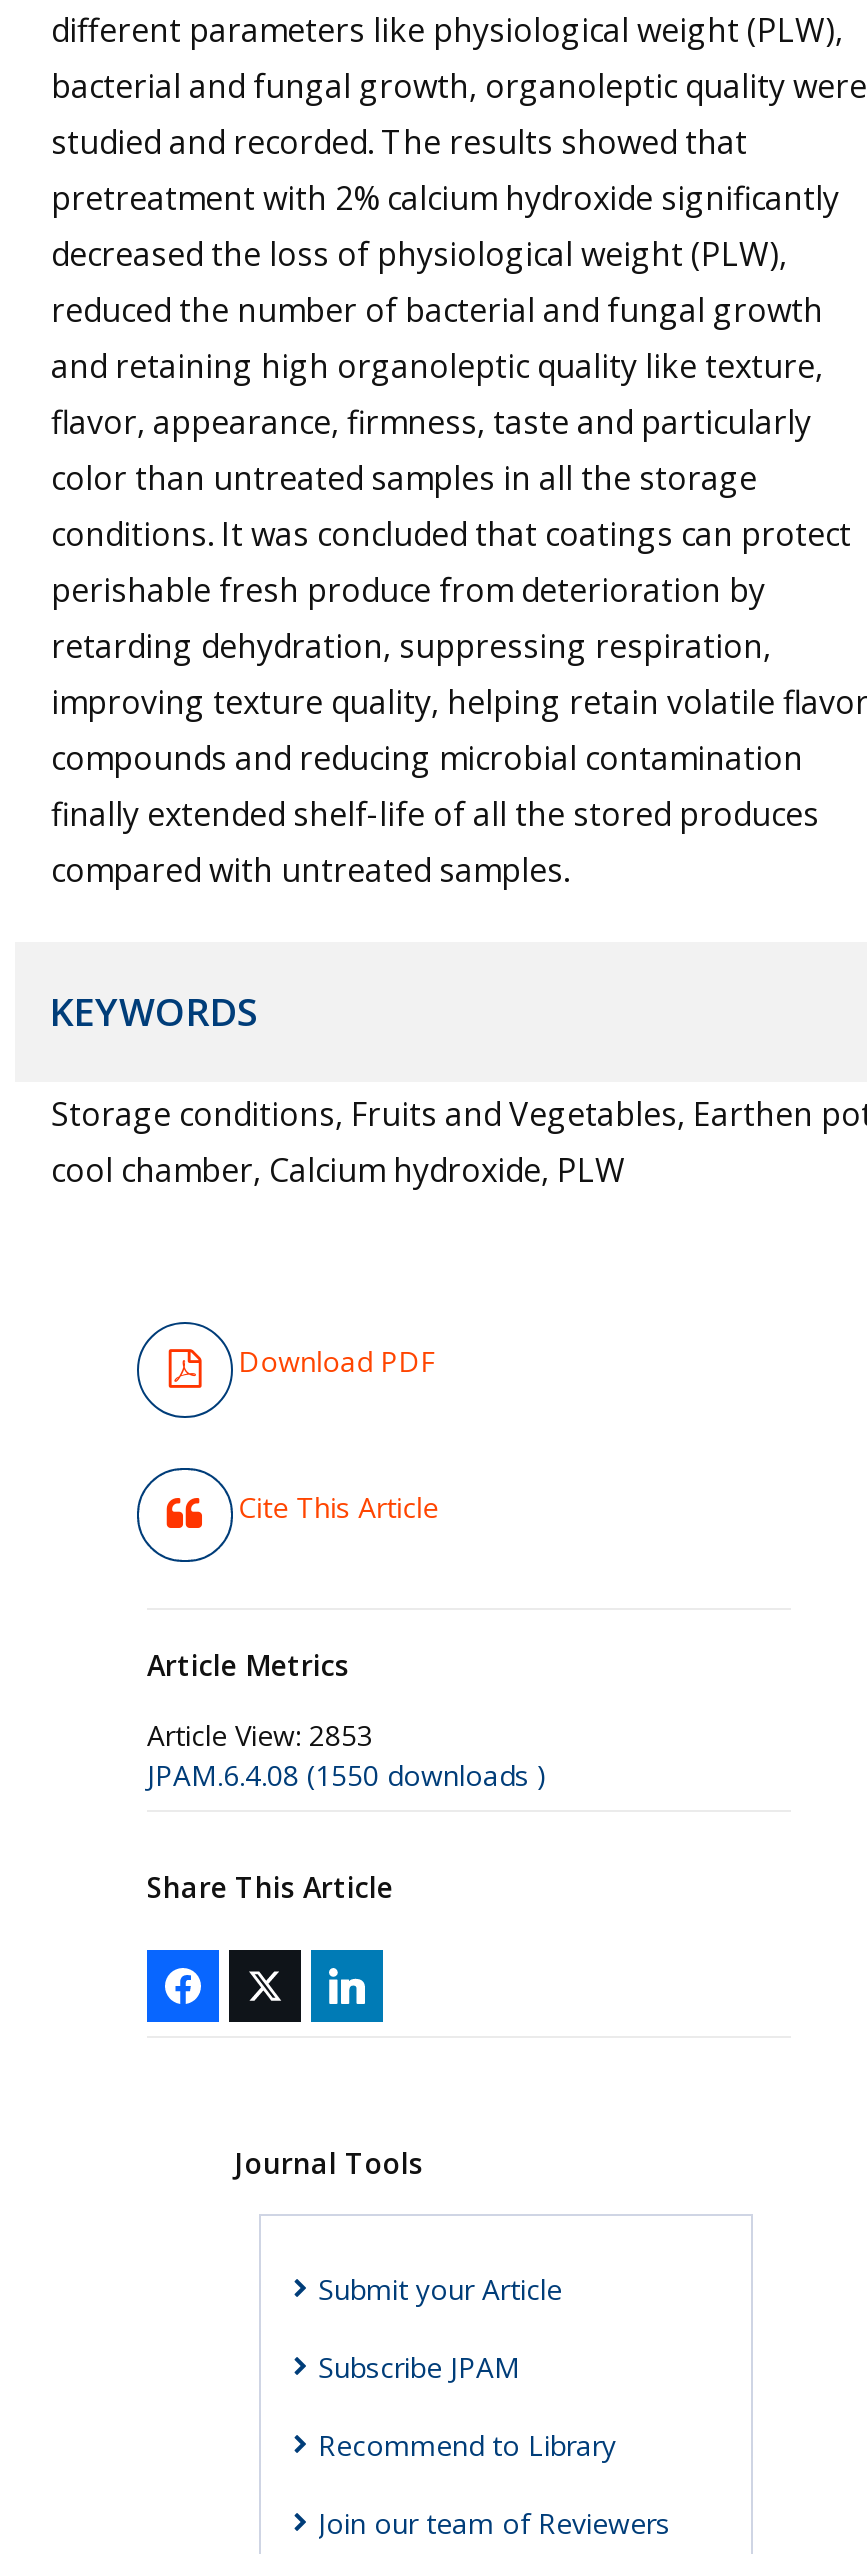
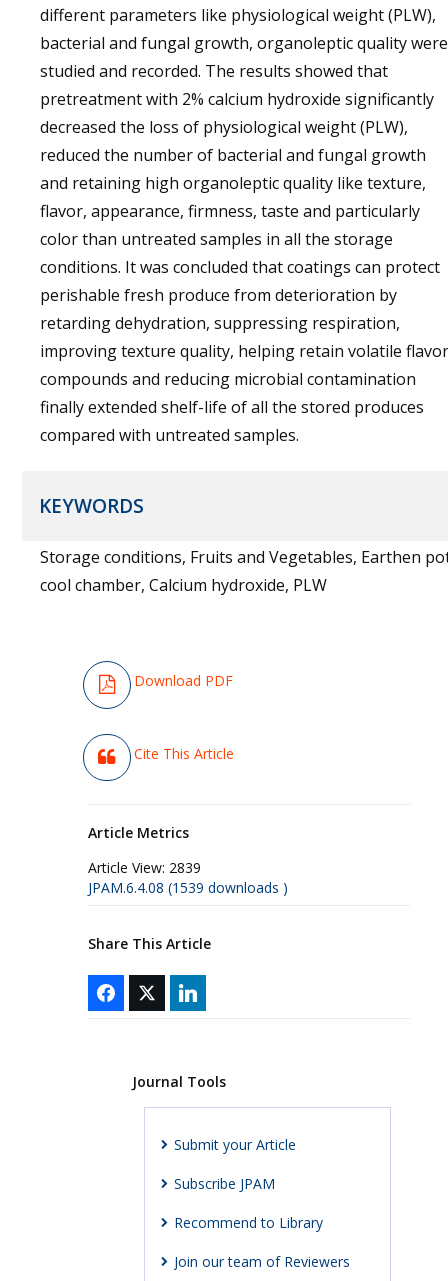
- Article View: 2853
+ Article View: 2839

- JPAM.6.4.08 (1550 downloads )
+ JPAM.6.4.08 (1539 downloads )
